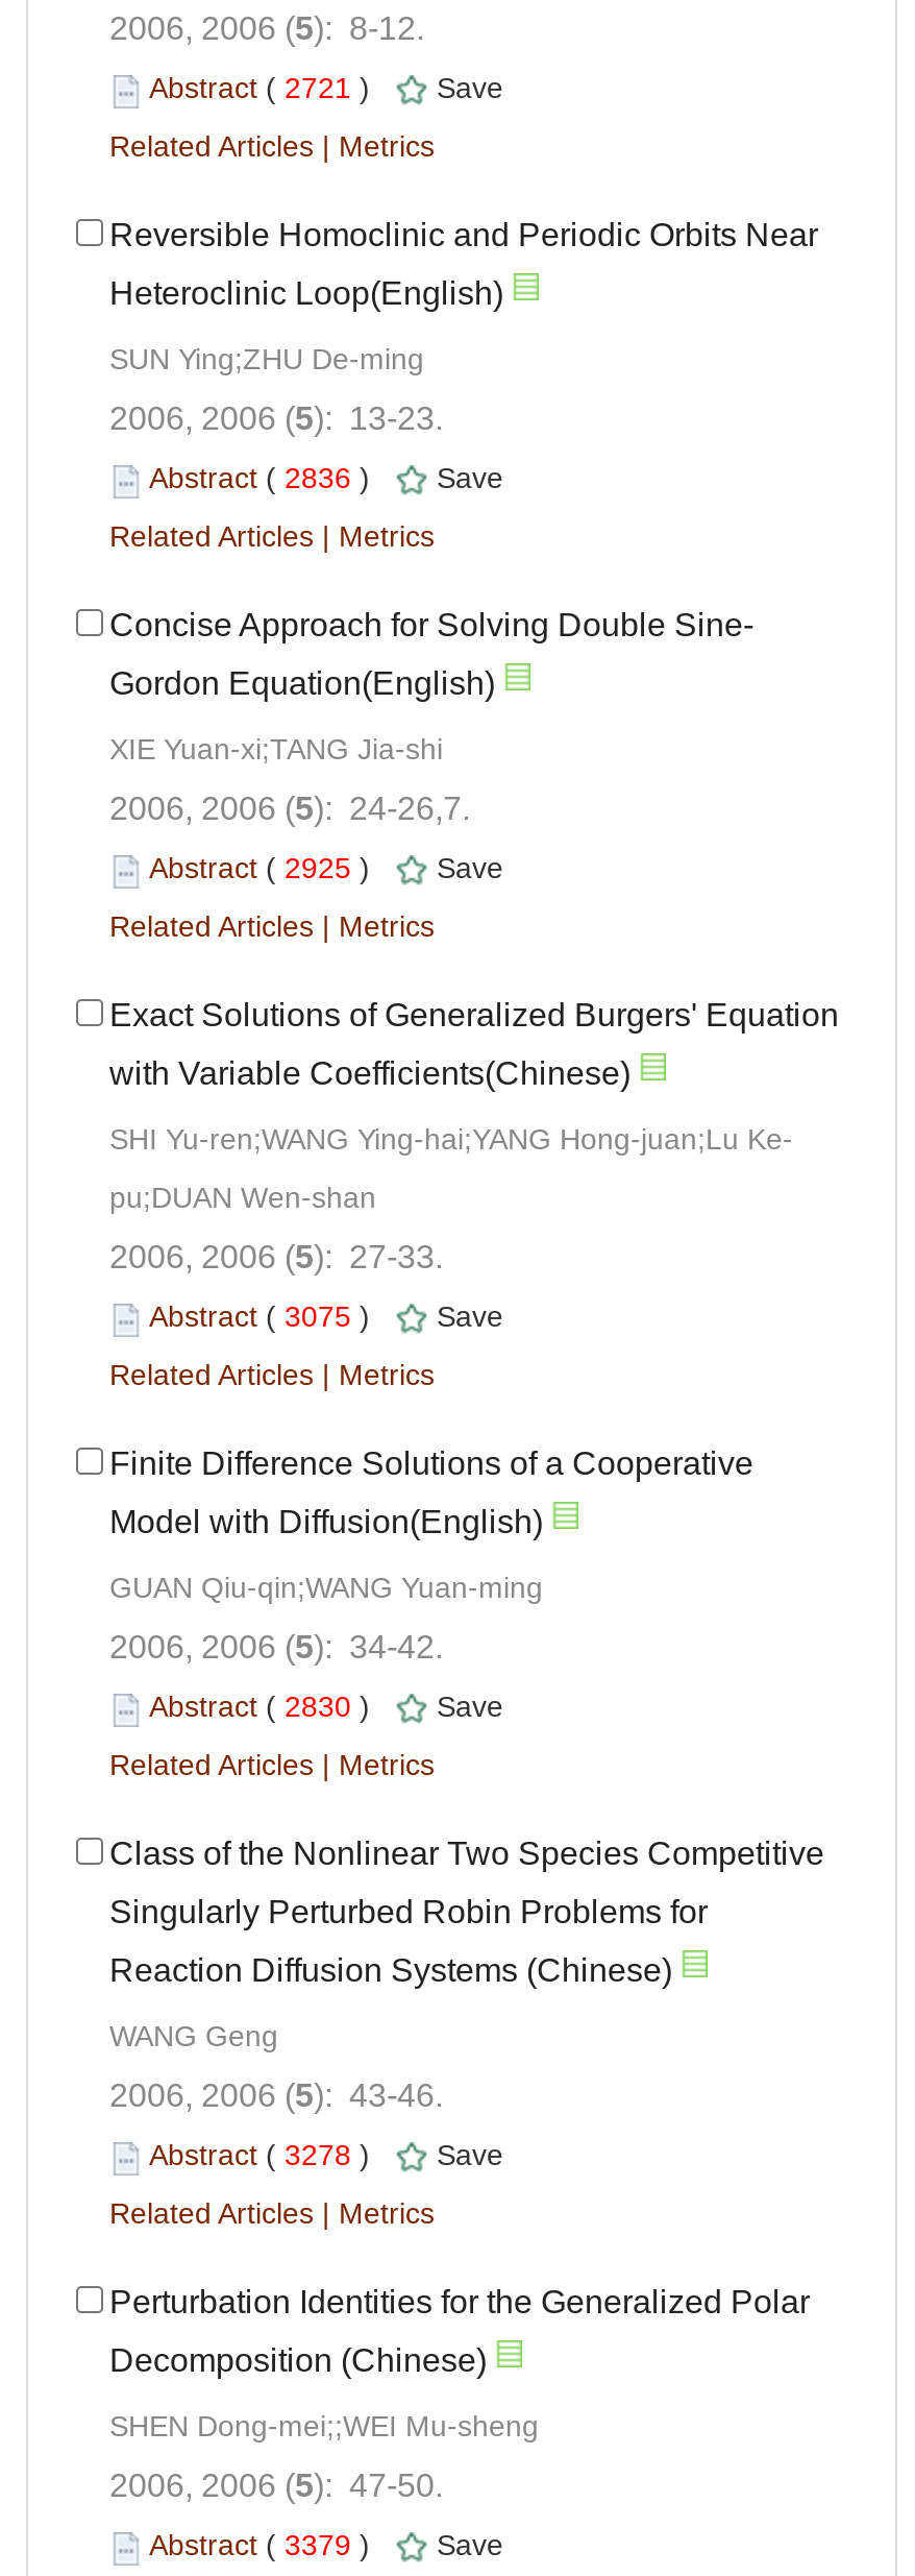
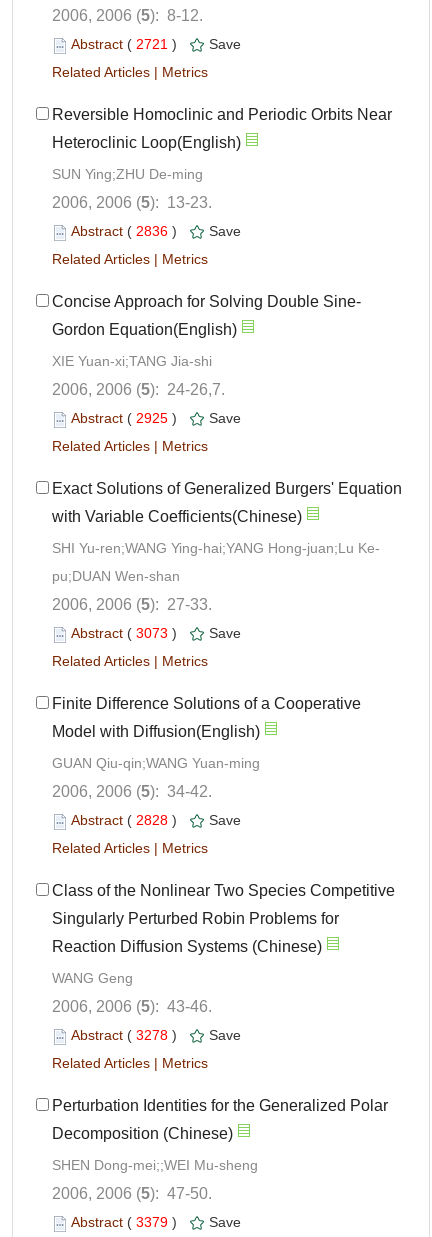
- Abstract (3075) Save
+ Abstract (3073) Save

- Abstract (2830) Save
+ Abstract (2828) Save
